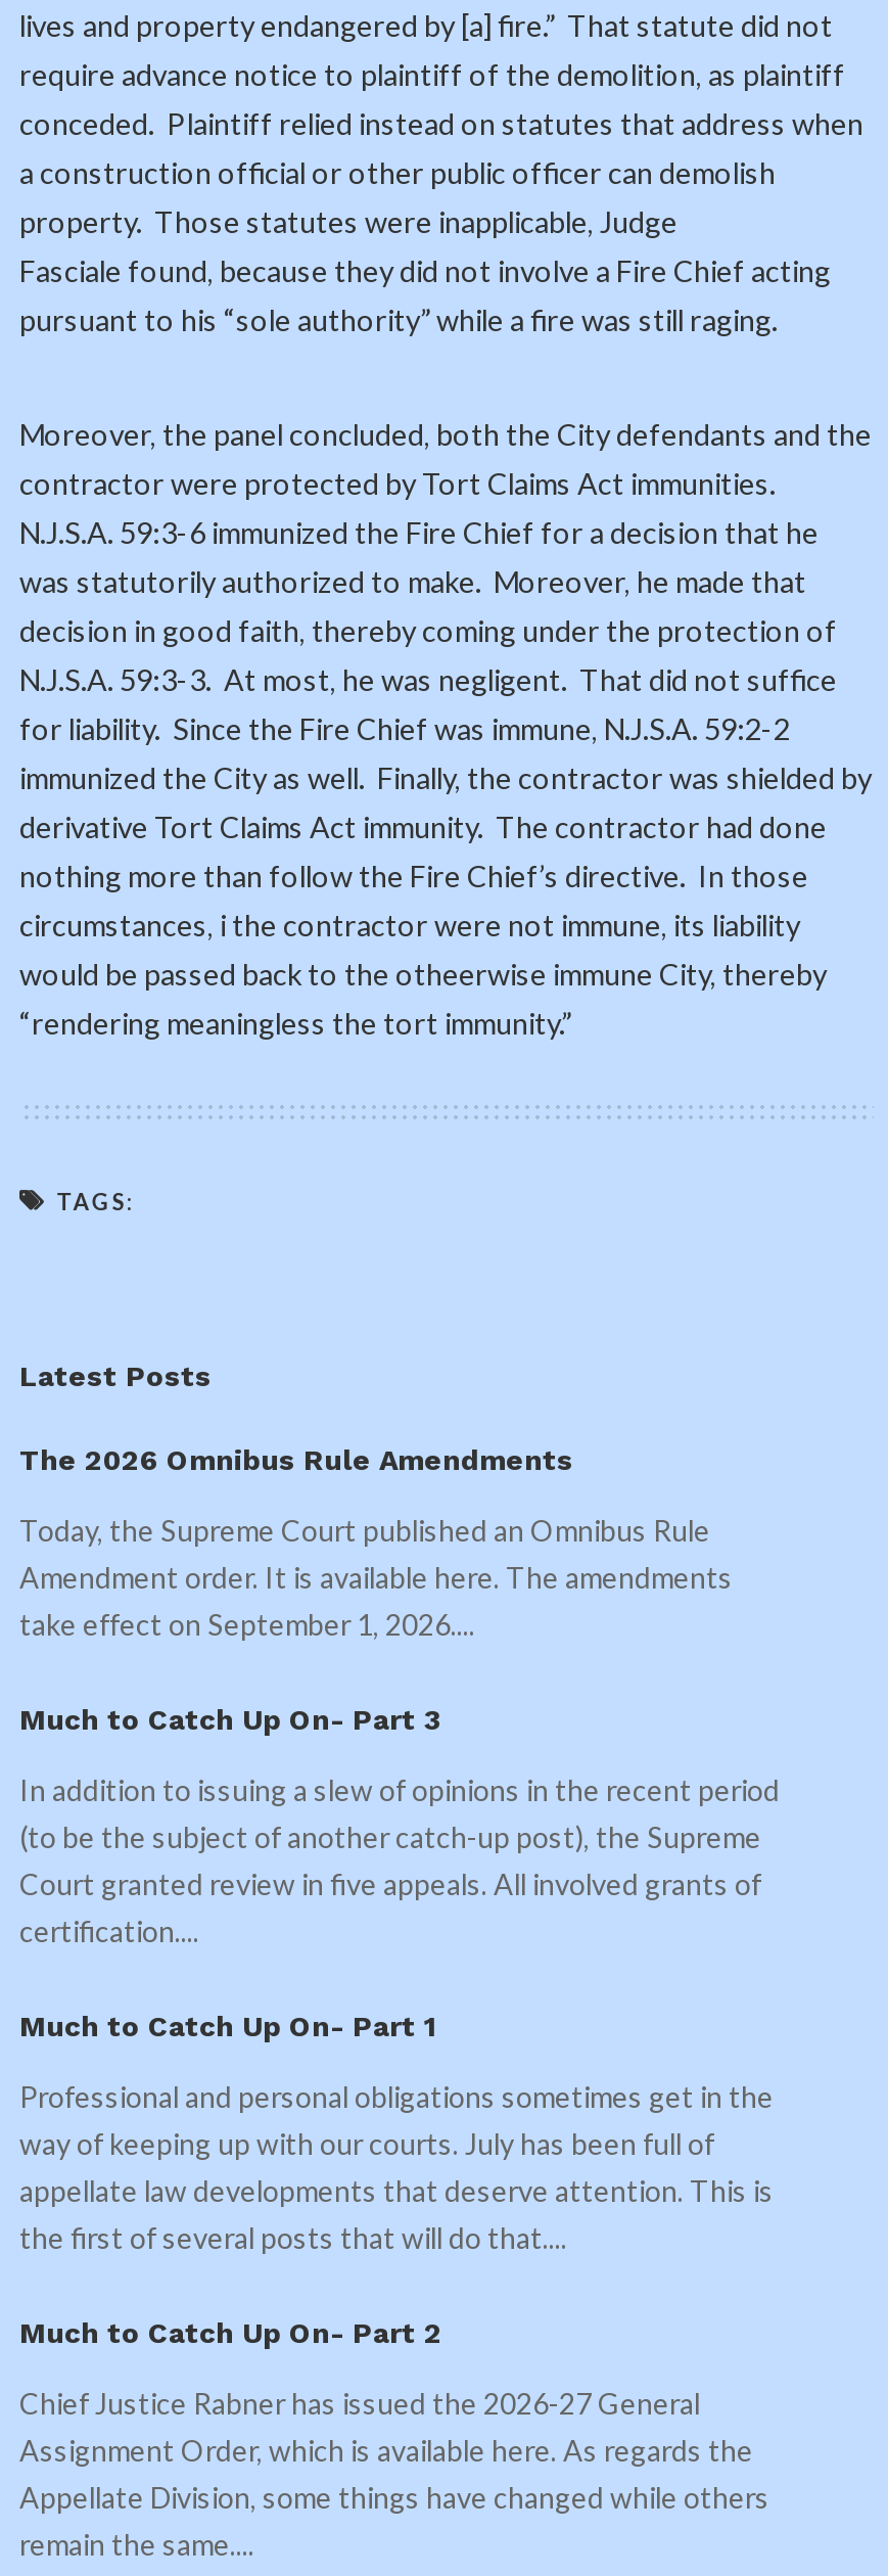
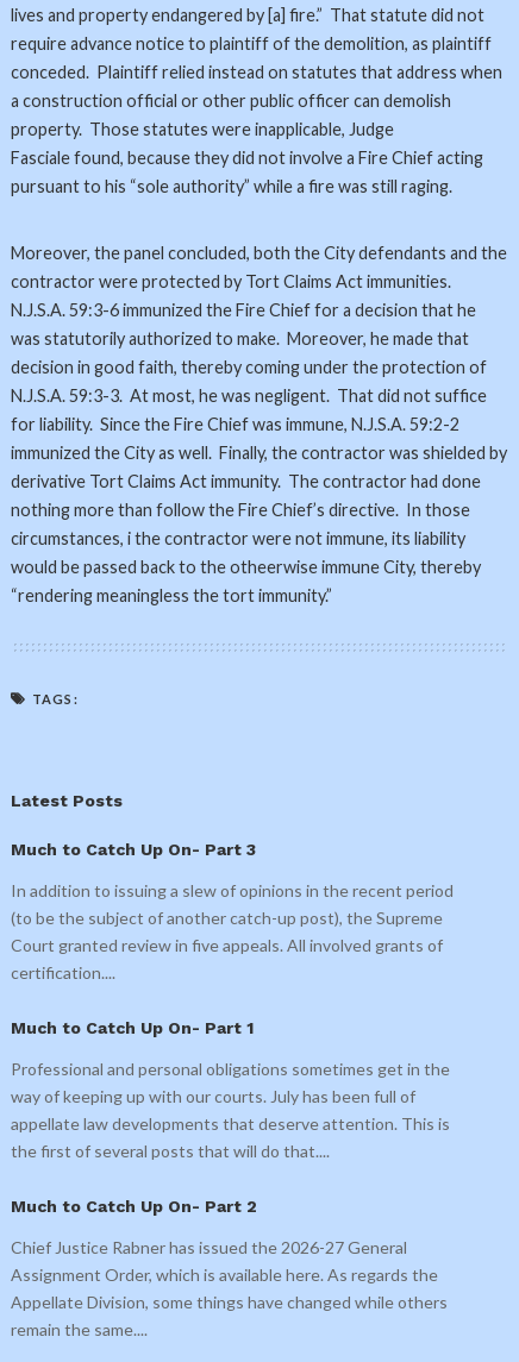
- The 2026 Omnibus Rule Amendments
- Today, the Supreme Court published an Omnibus Rule
- Amendment order. It is available here. The amendments
- take effect on September 1, 2026....
